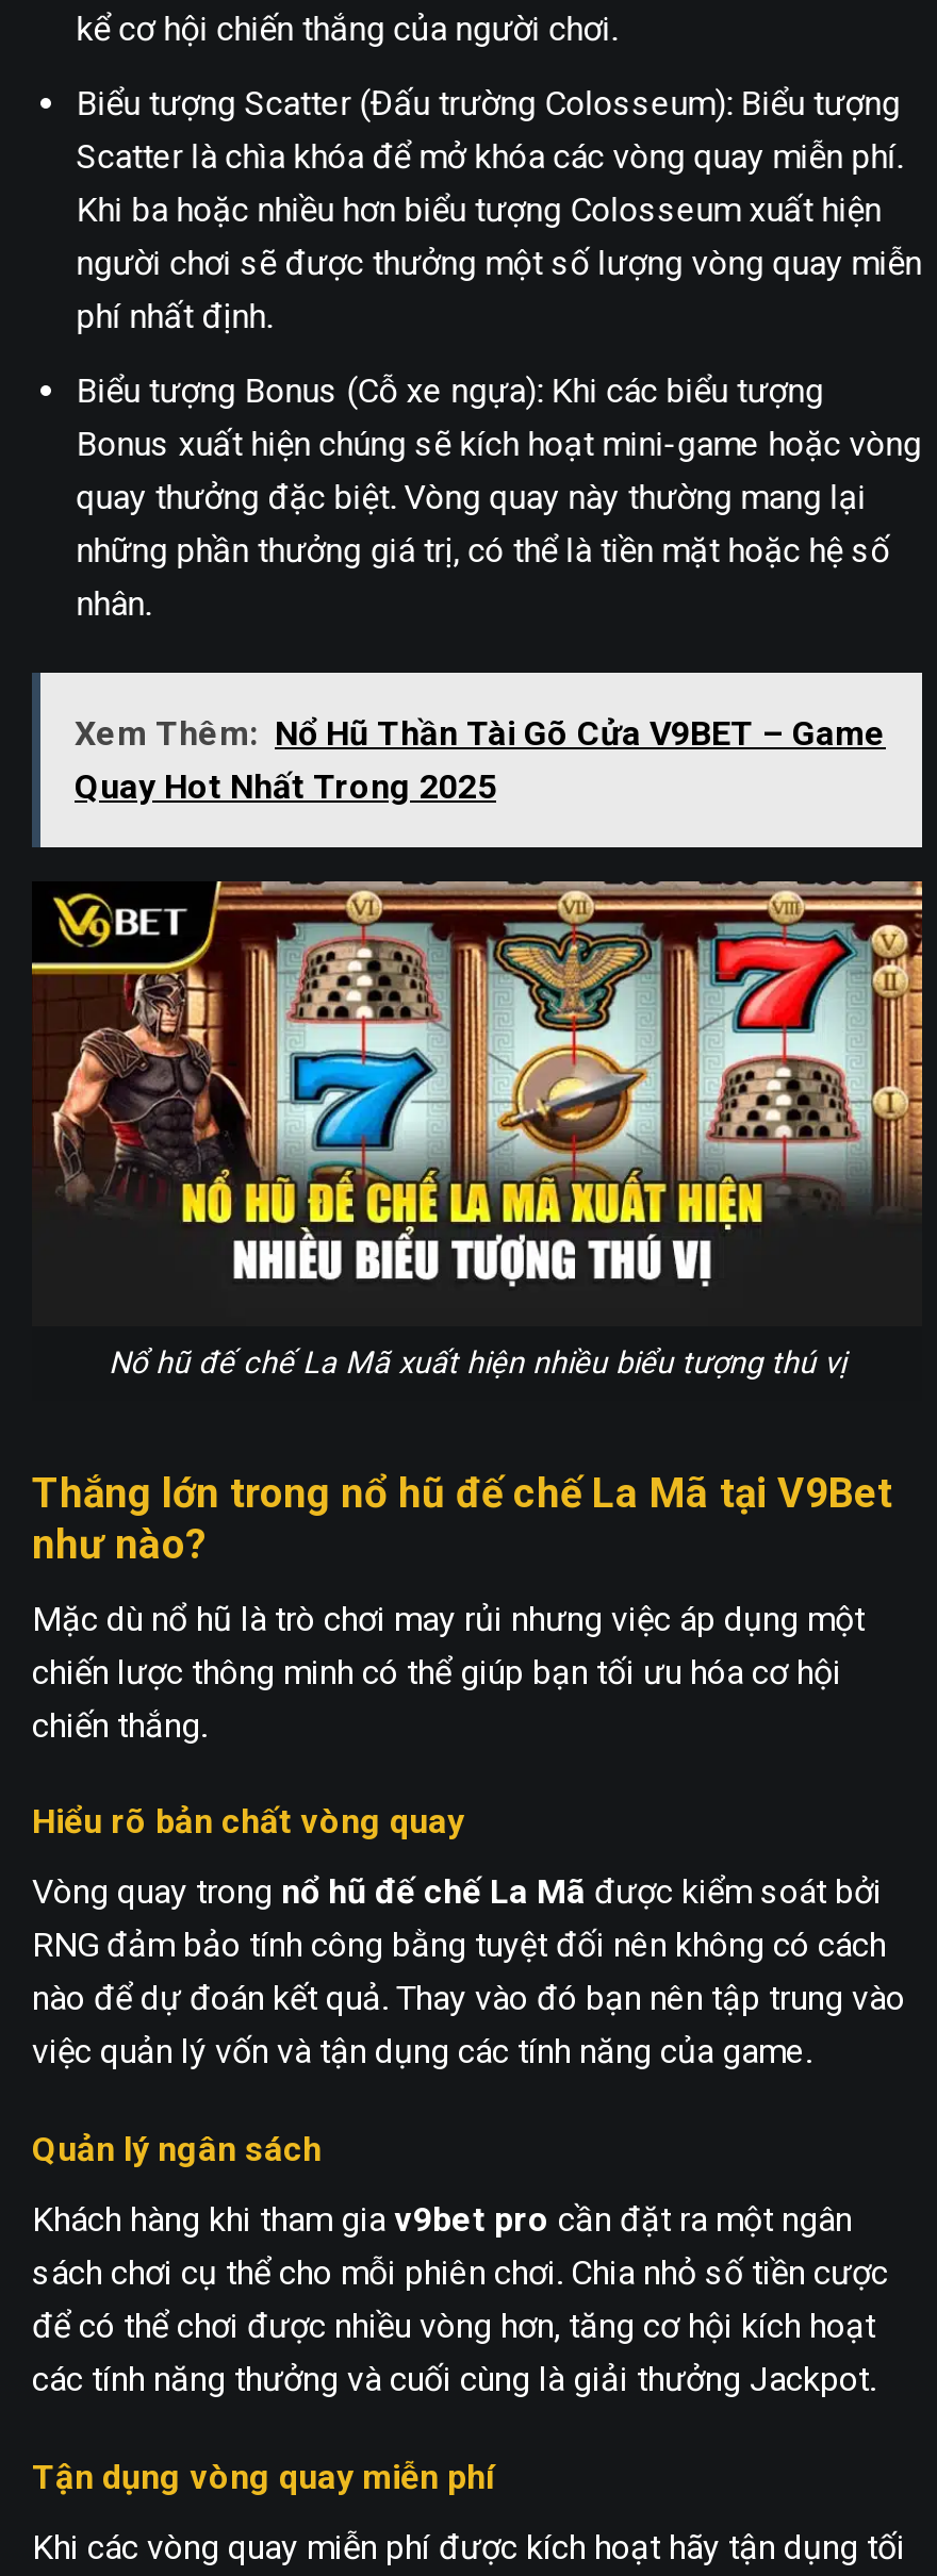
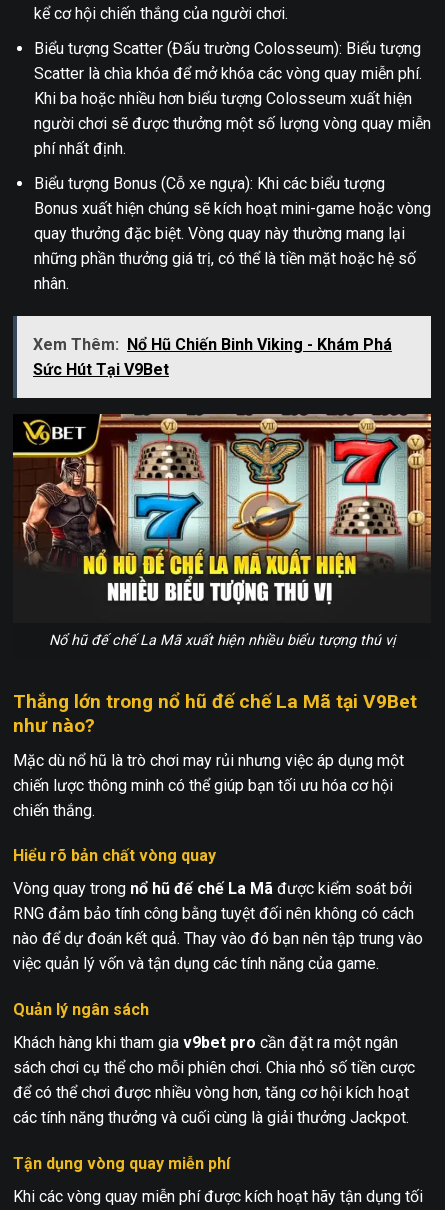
- Xem Thêm: Nổ Hũ Thần Tài Gõ Cửa V9BET – Game
- Quay Hot Nhất Trong 2025
+ Xem Thêm: Nổ Hũ Chiến Binh Viking - Khám Phá
+ Sức Hút Tại V9Bet
